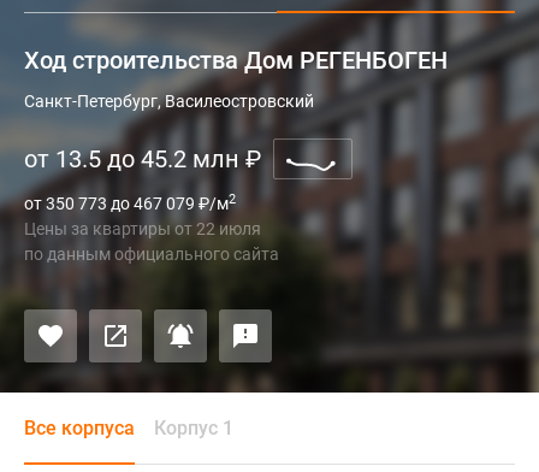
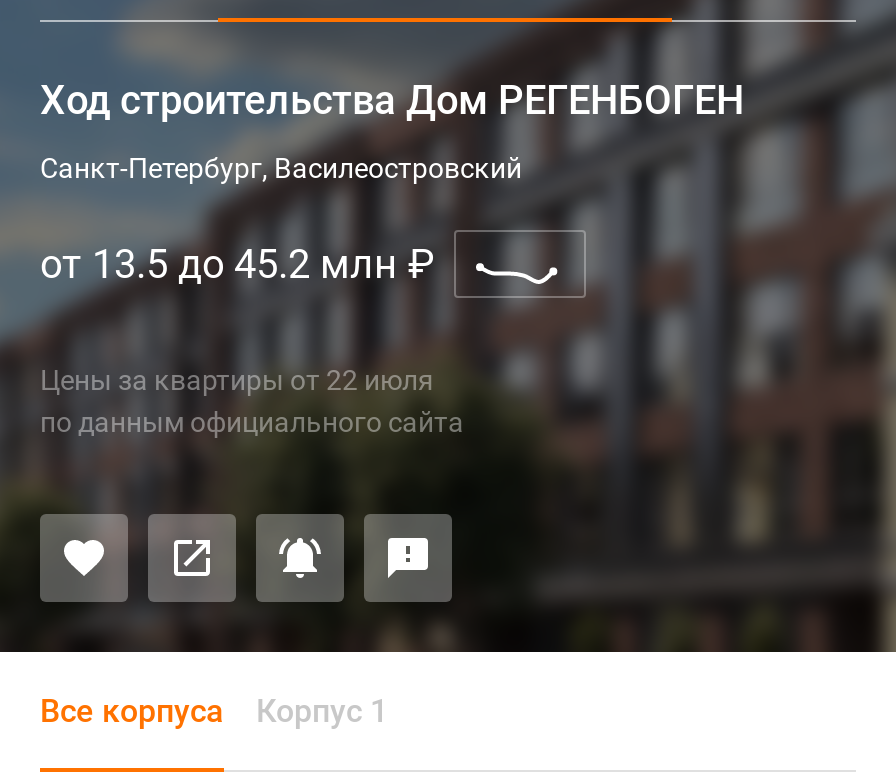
- от 350 773 до 467 079 ₽/м2
